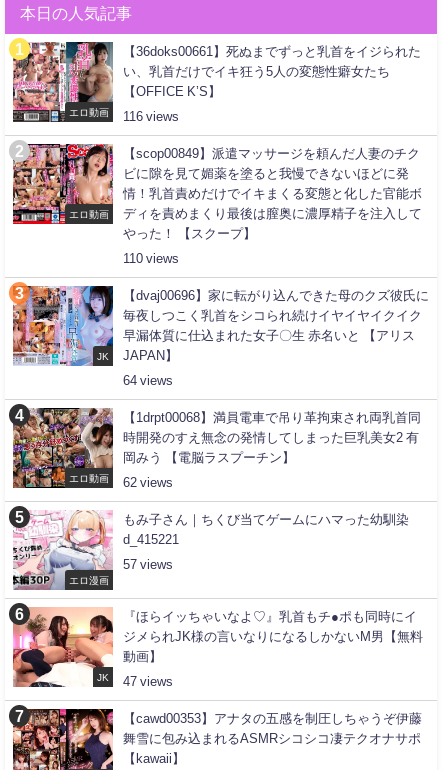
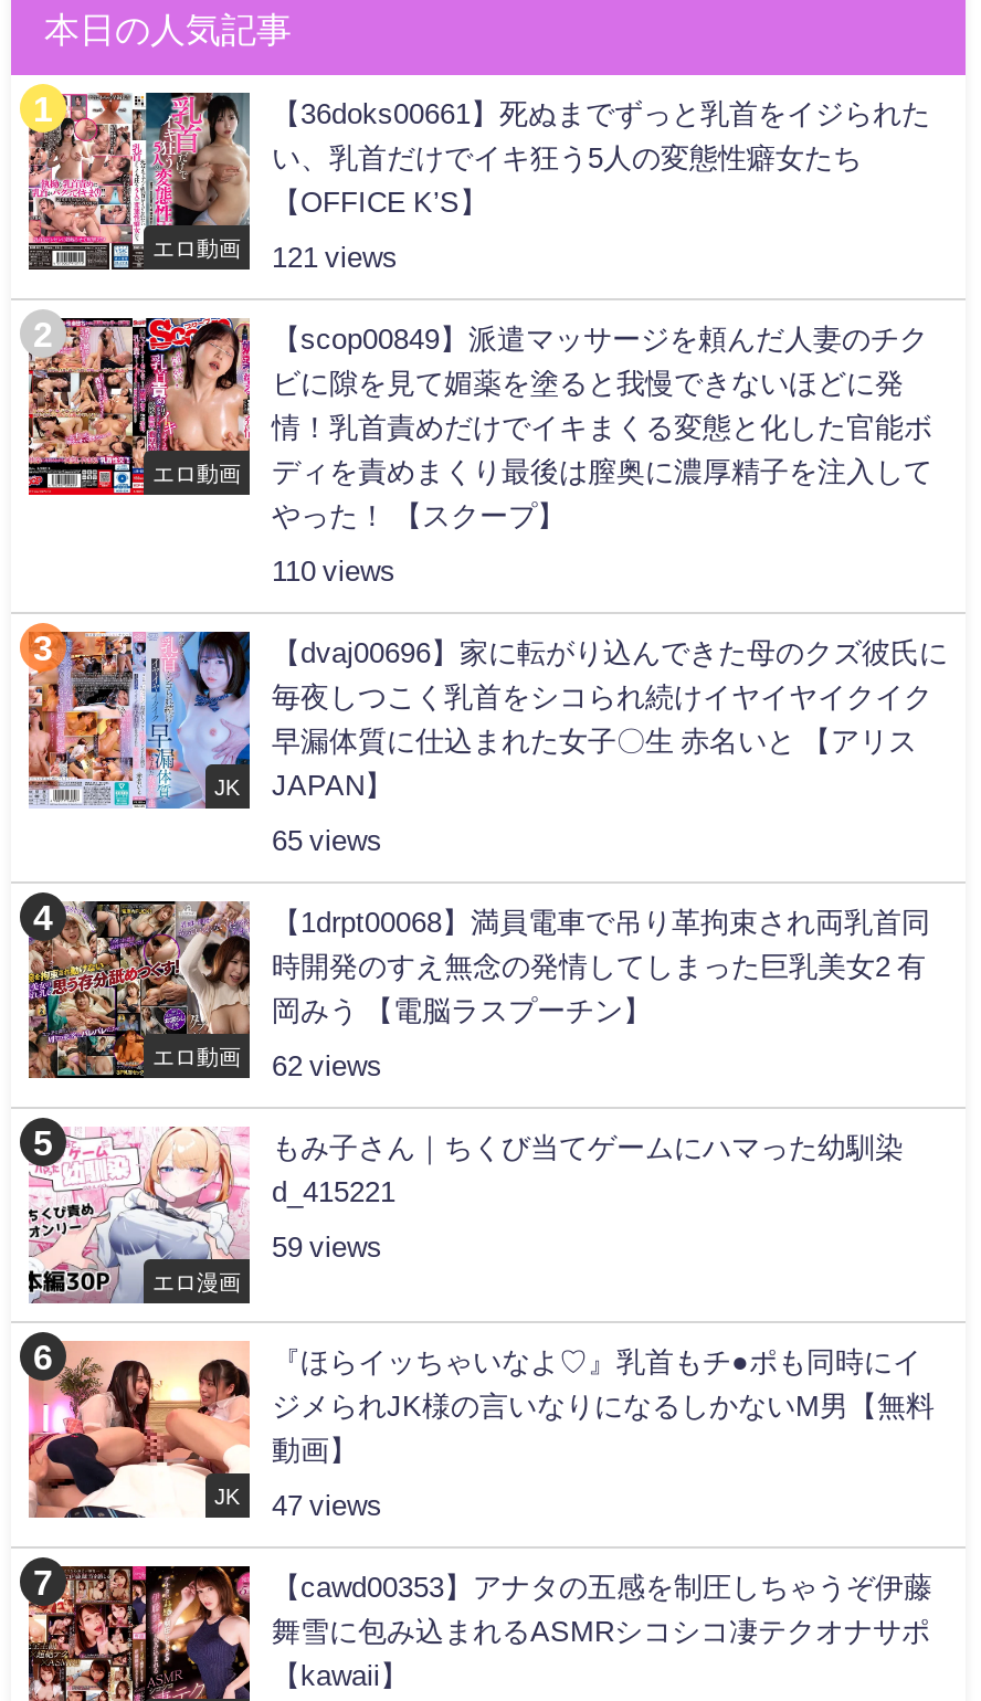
- エロ動画 116
+ エロ動画 121

- 64
+ 65

- 57
+ 59
